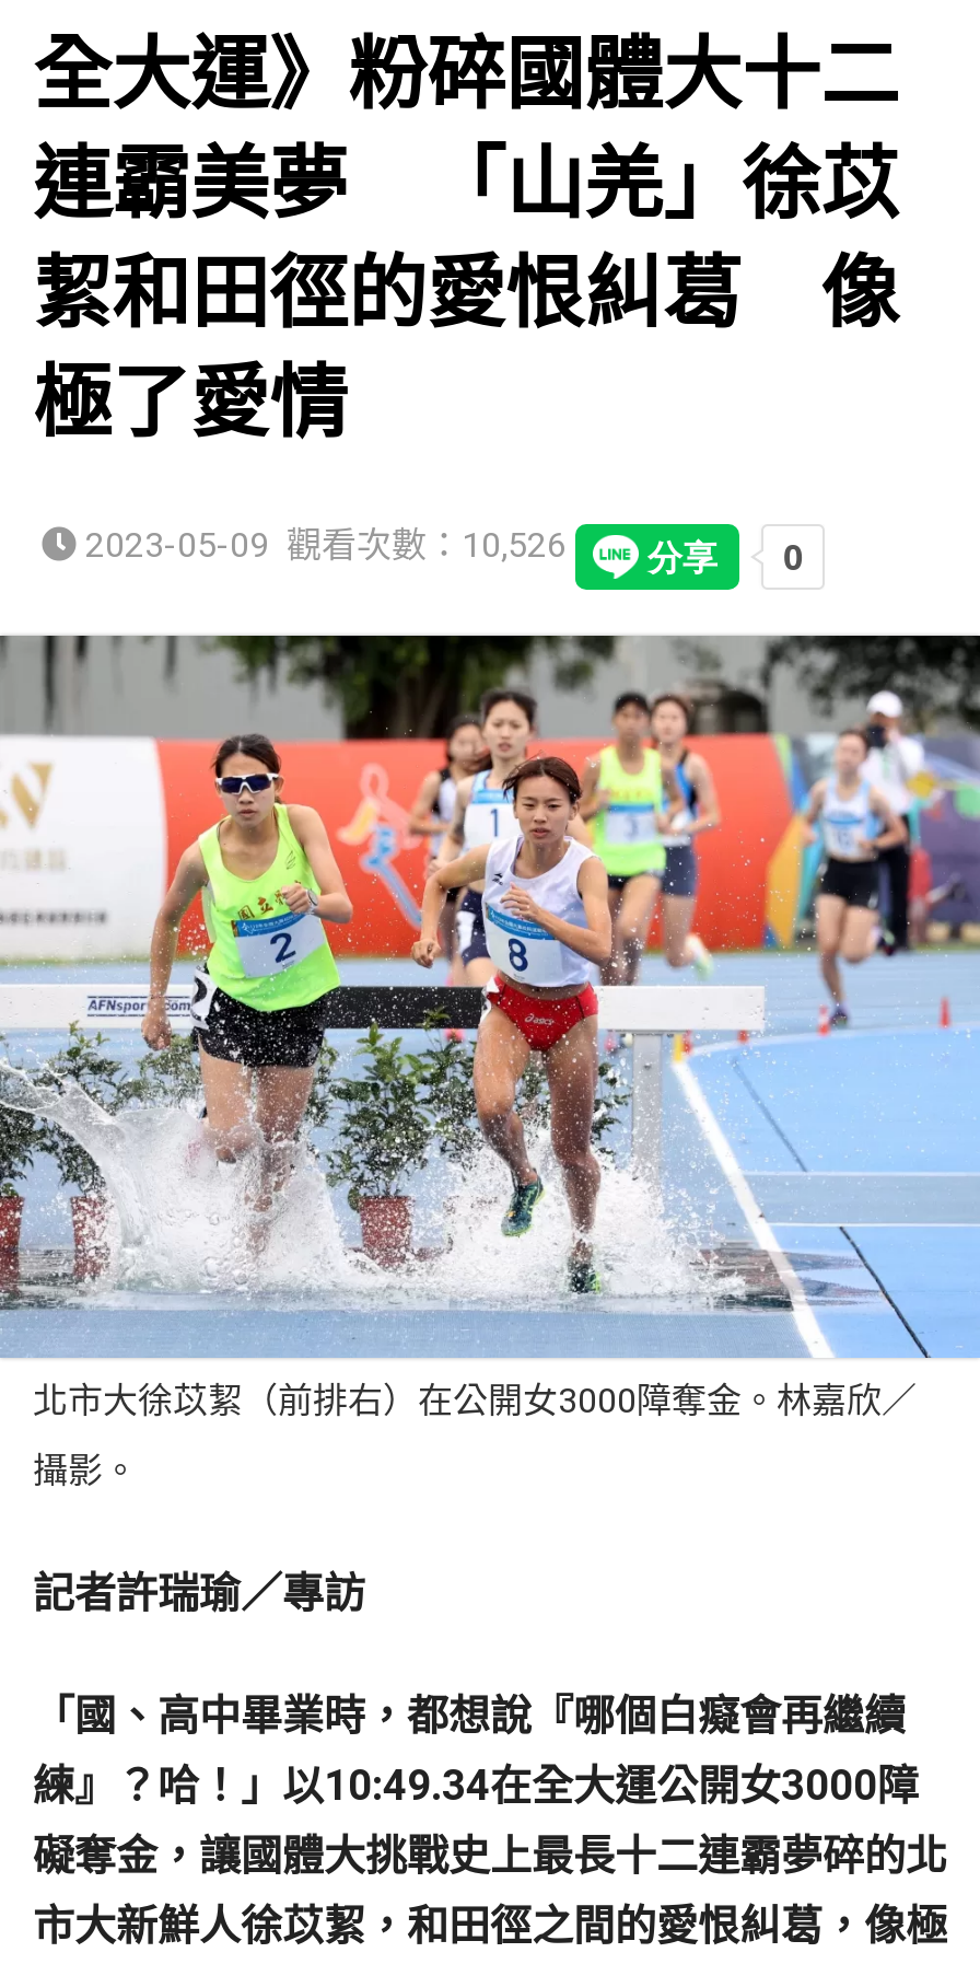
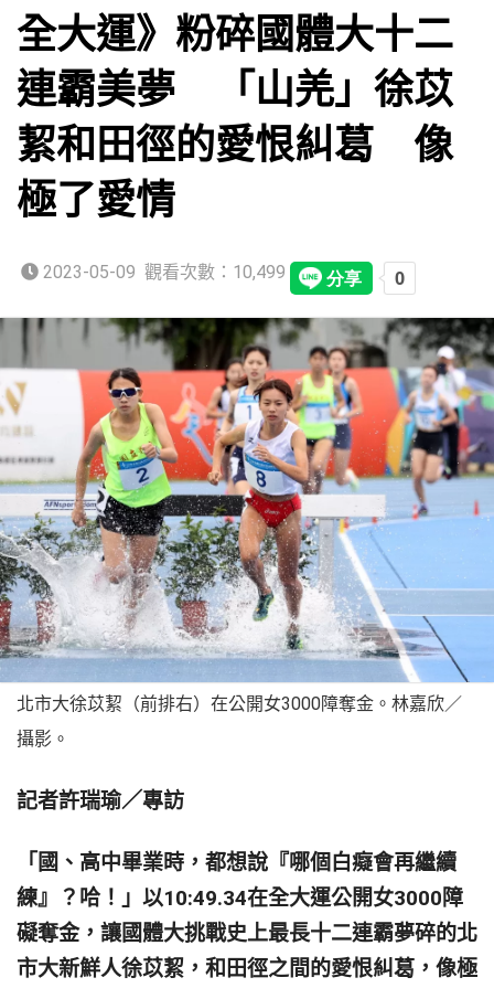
- 2023-05-09 觀看次數：10,526
+ 2023-05-09 觀看次數：10,499
